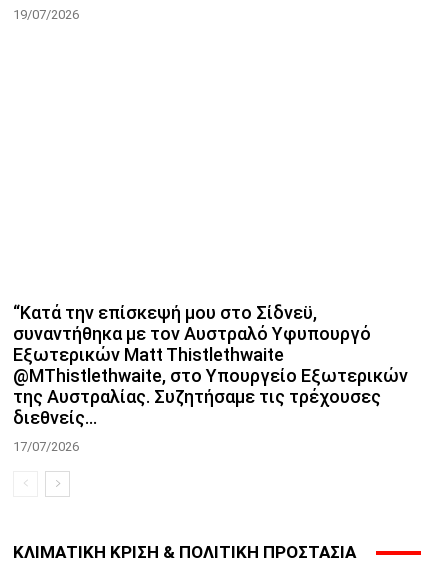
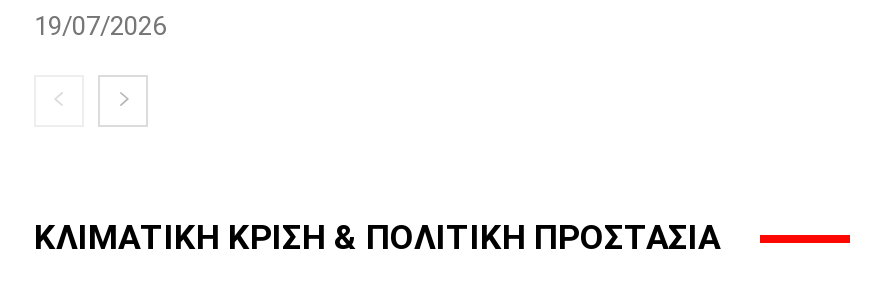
- “Κατά την επίσκεψή μου στο Σίδνεϋ,
- συναντήθηκα με τον Αυστραλό Υφυπουργό
- Εξωτερικών Matt Thistlethwaite
- @MThistlethwaite, στο Υπουργείο Εξωτερικών
- της Αυστραλίας. Συζητήσαμε τις τρέχουσες
- διεθνείς...
- 17/07/2026
